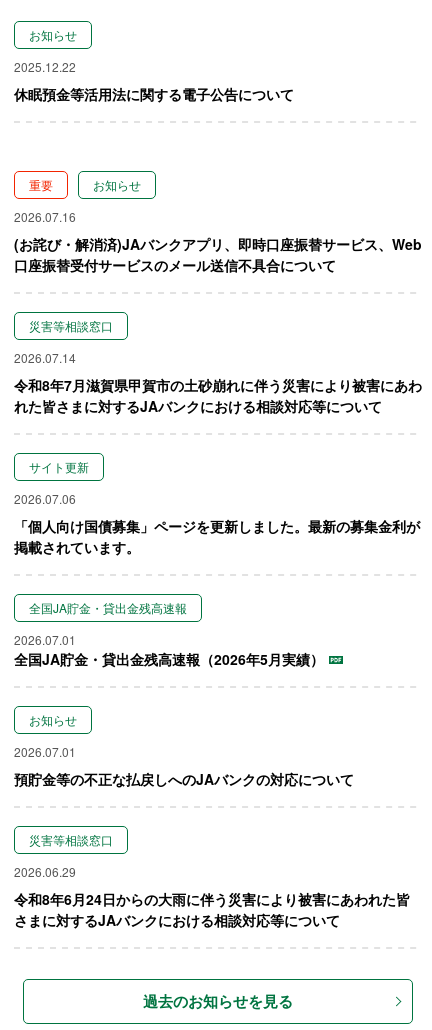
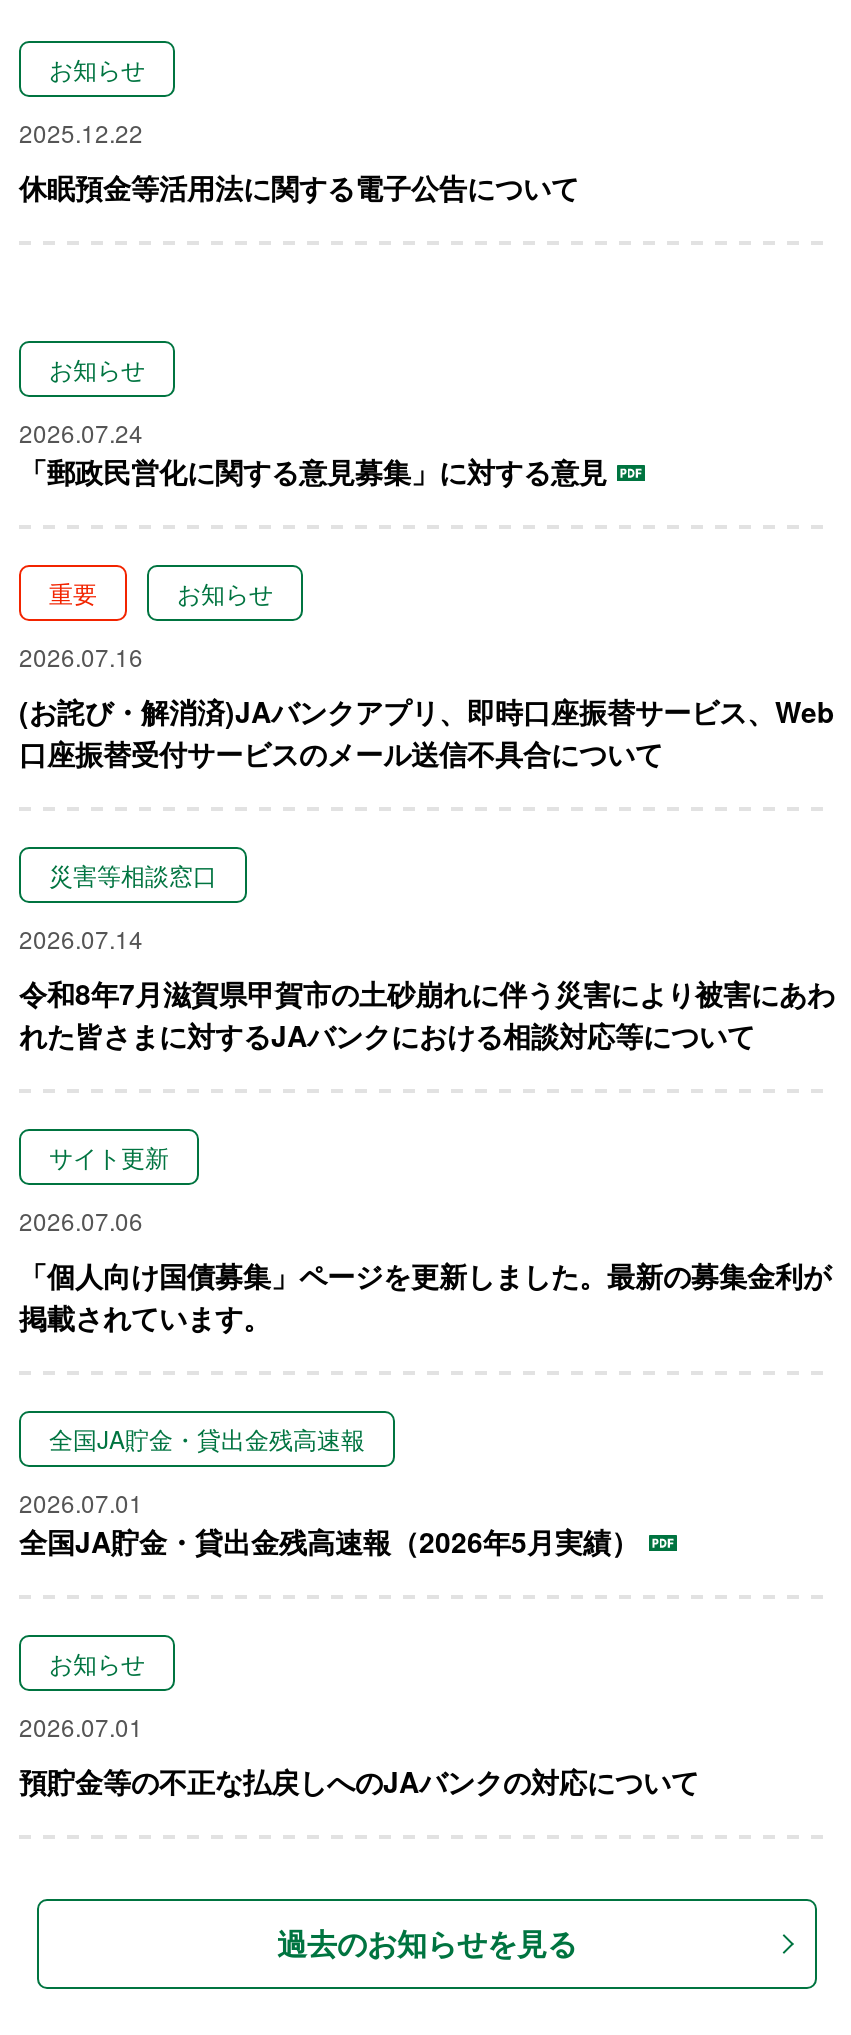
+ お知らせ
+ 2026.07.24
+ 「郵政民営化に関する意見募集」に対する意見

moved down: 重要 | お知らせ | 2026.07.16 | ... | 2026.07.01 | 預貯金等の不正な払戻しへのJAバンクの対応について

- 災害等相談窓口
- 2026.06.29
- 令和8年6月24日からの大雨に伴う災害により被害にあわれた皆
- さまに対するJAバンクにおける相談対応等について
